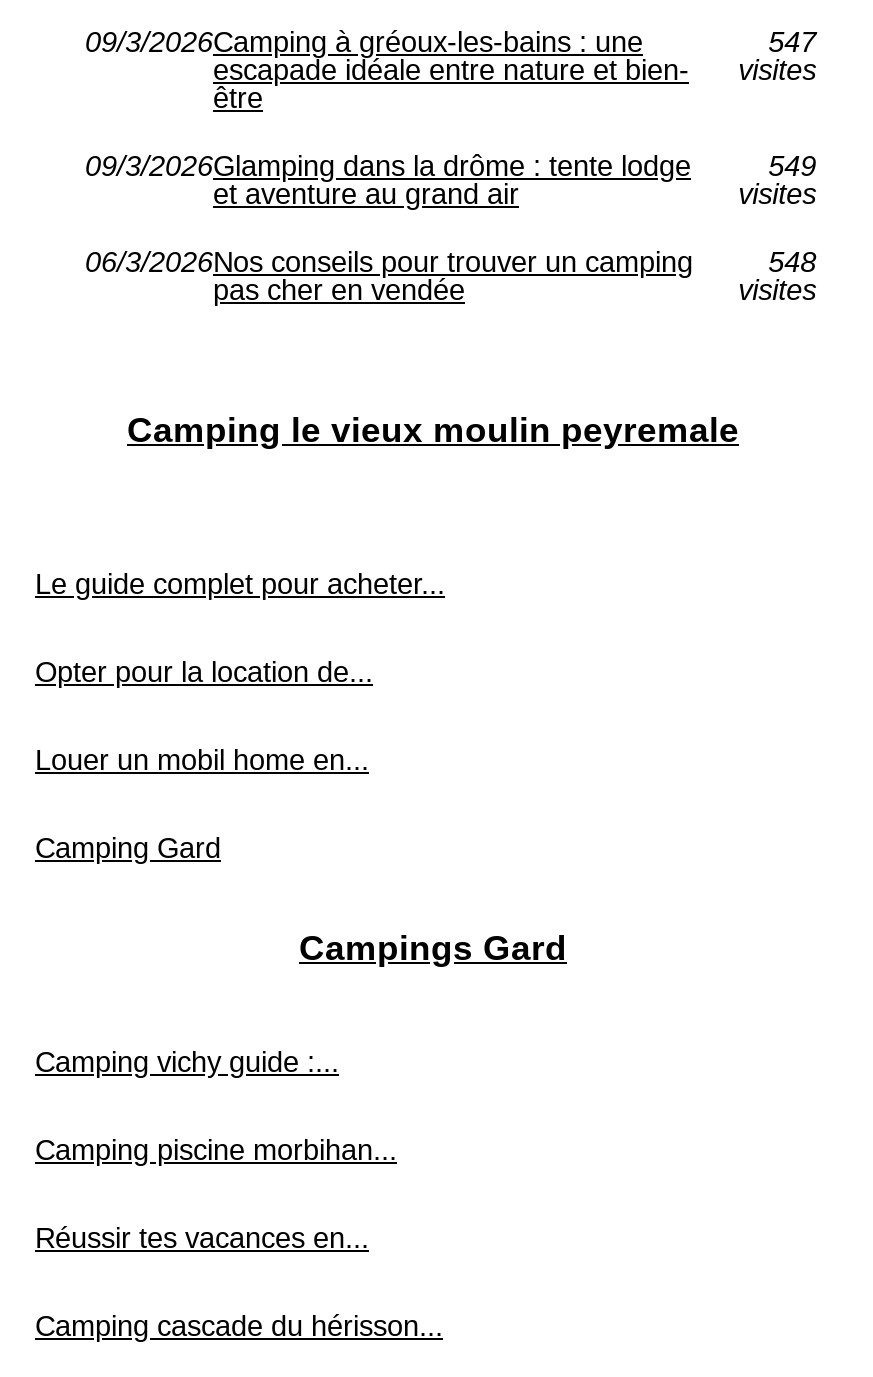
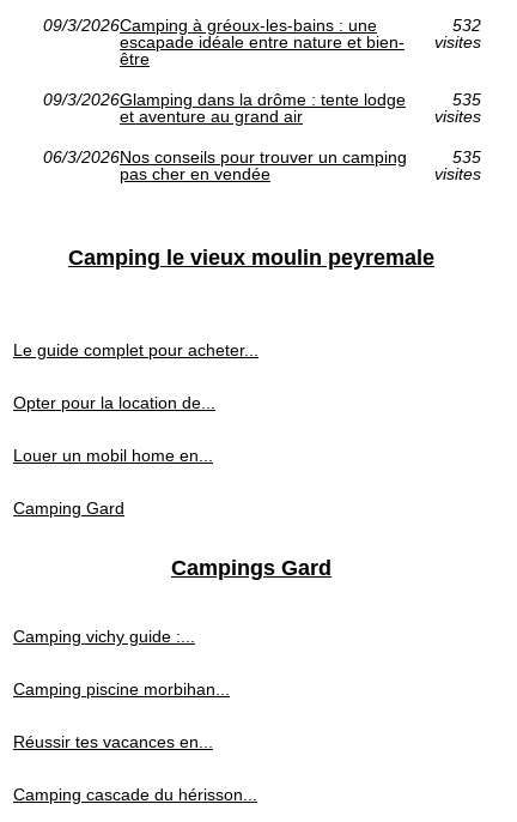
- 547
+ 532

- 549
+ 535

- 548
+ 535
